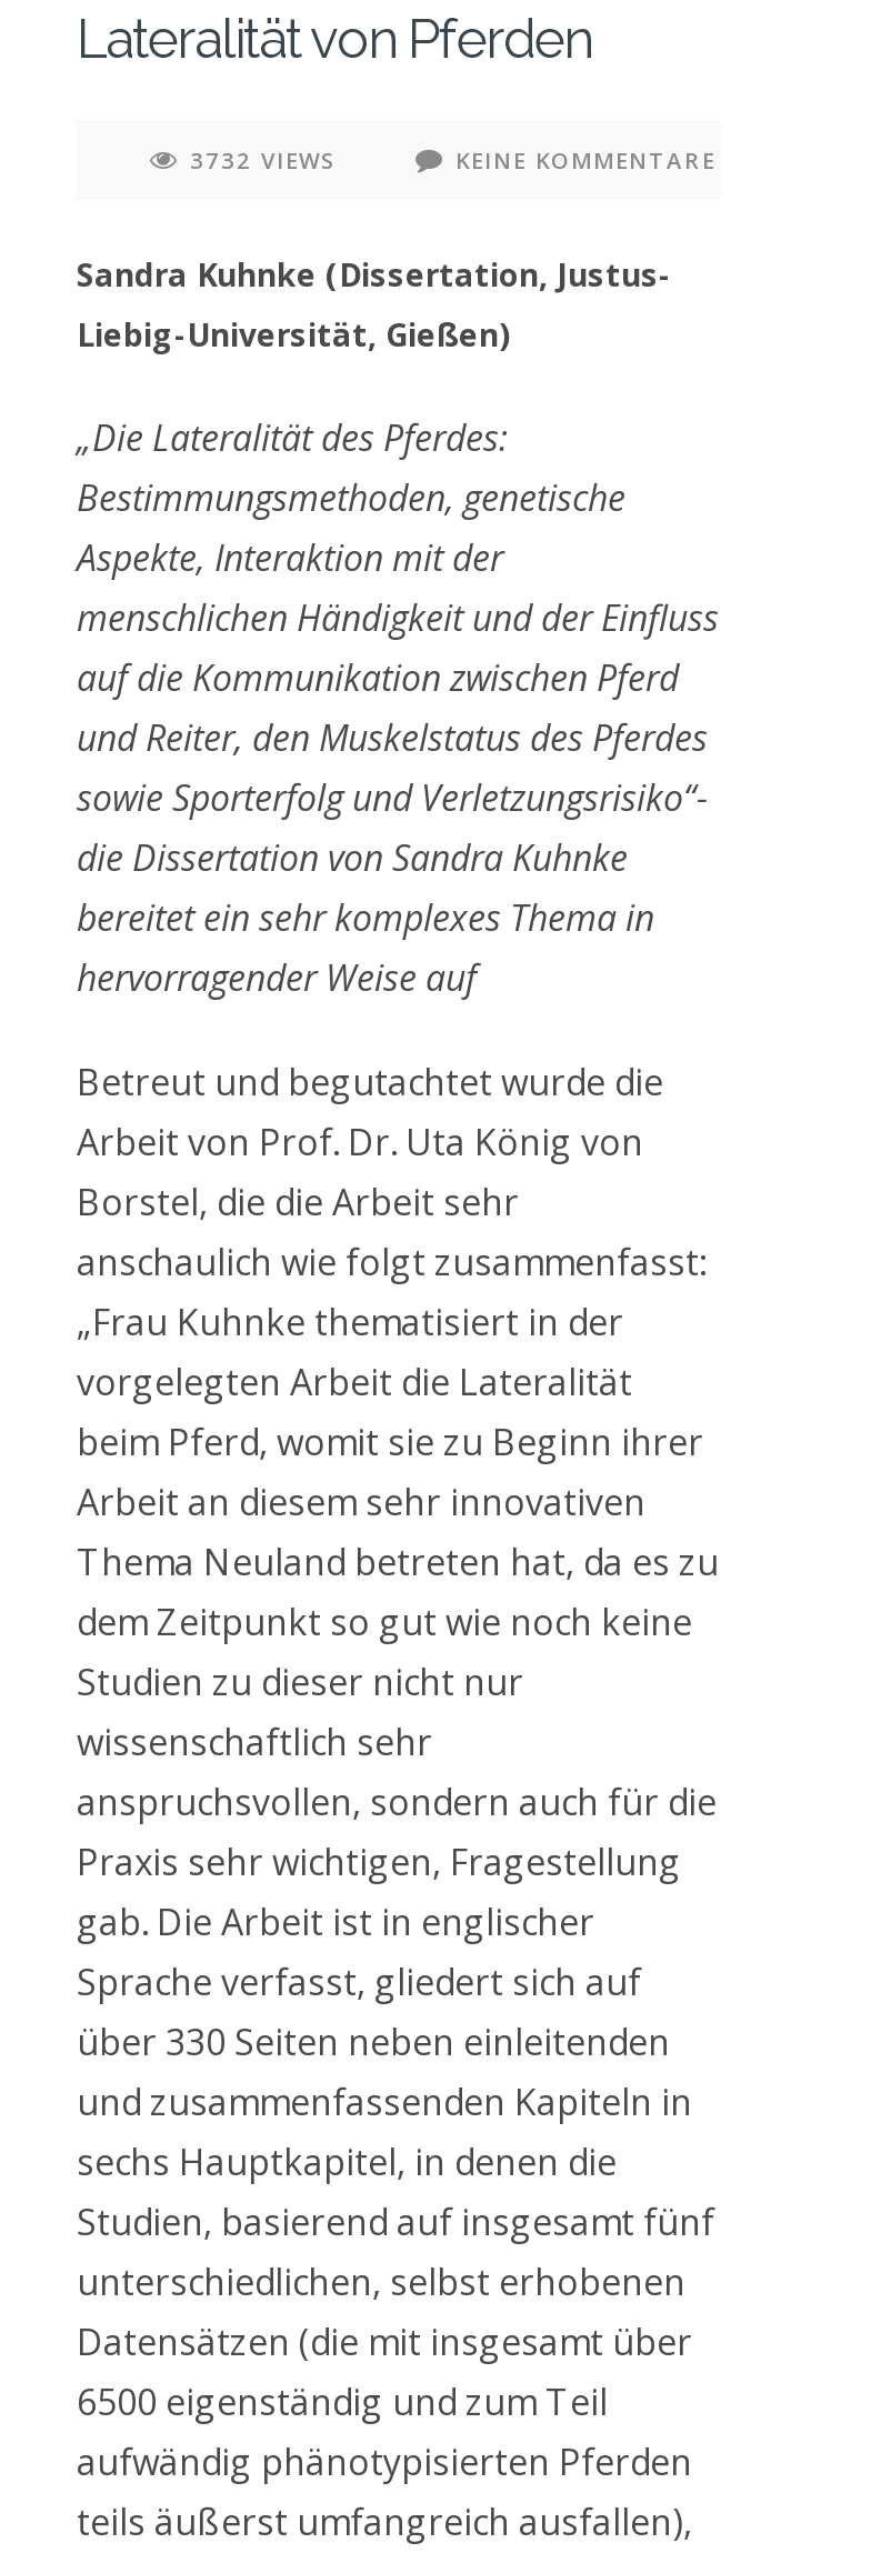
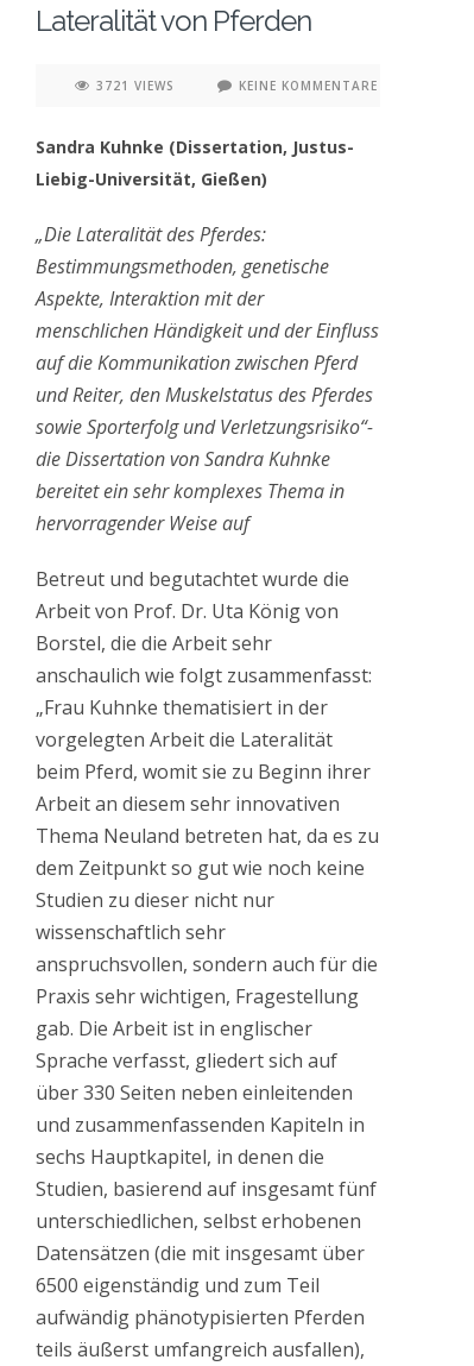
- 3732 VIEWS
+ 3721 VIEWS
